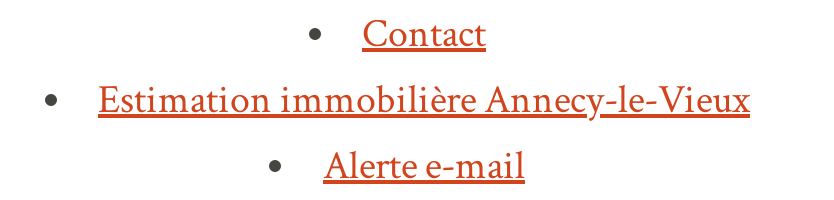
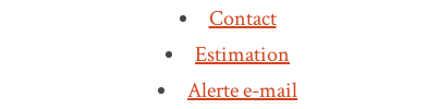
- Estimation immobilière Annecy-le-Vieux
+ Estimation
